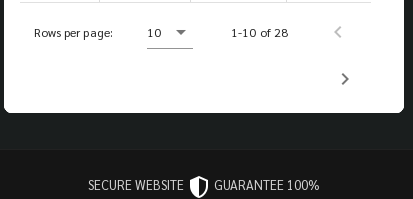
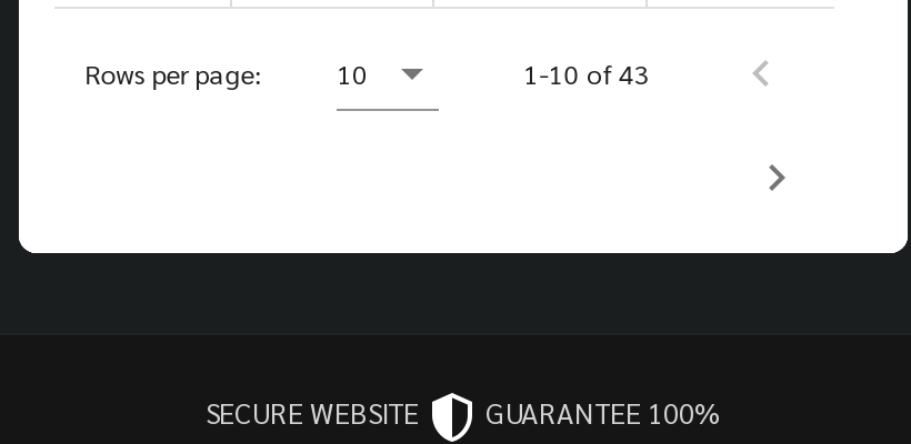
- 1-10 of 28
+ 1-10 of 43
